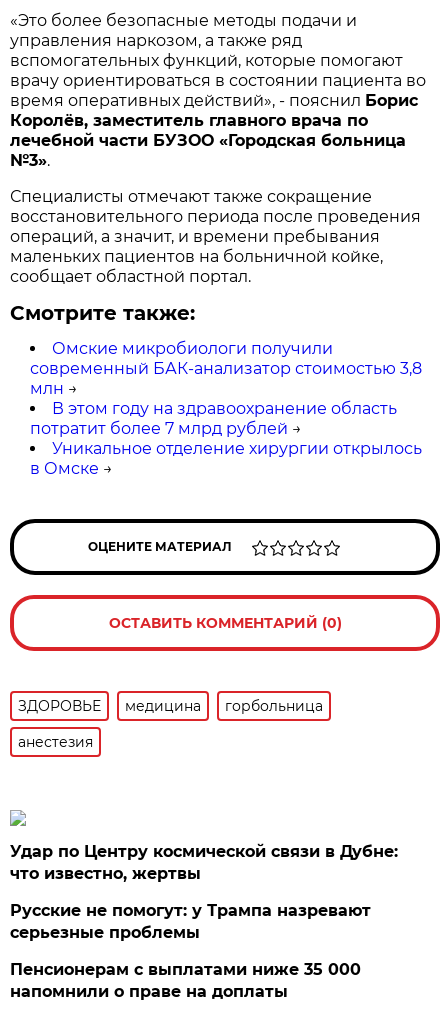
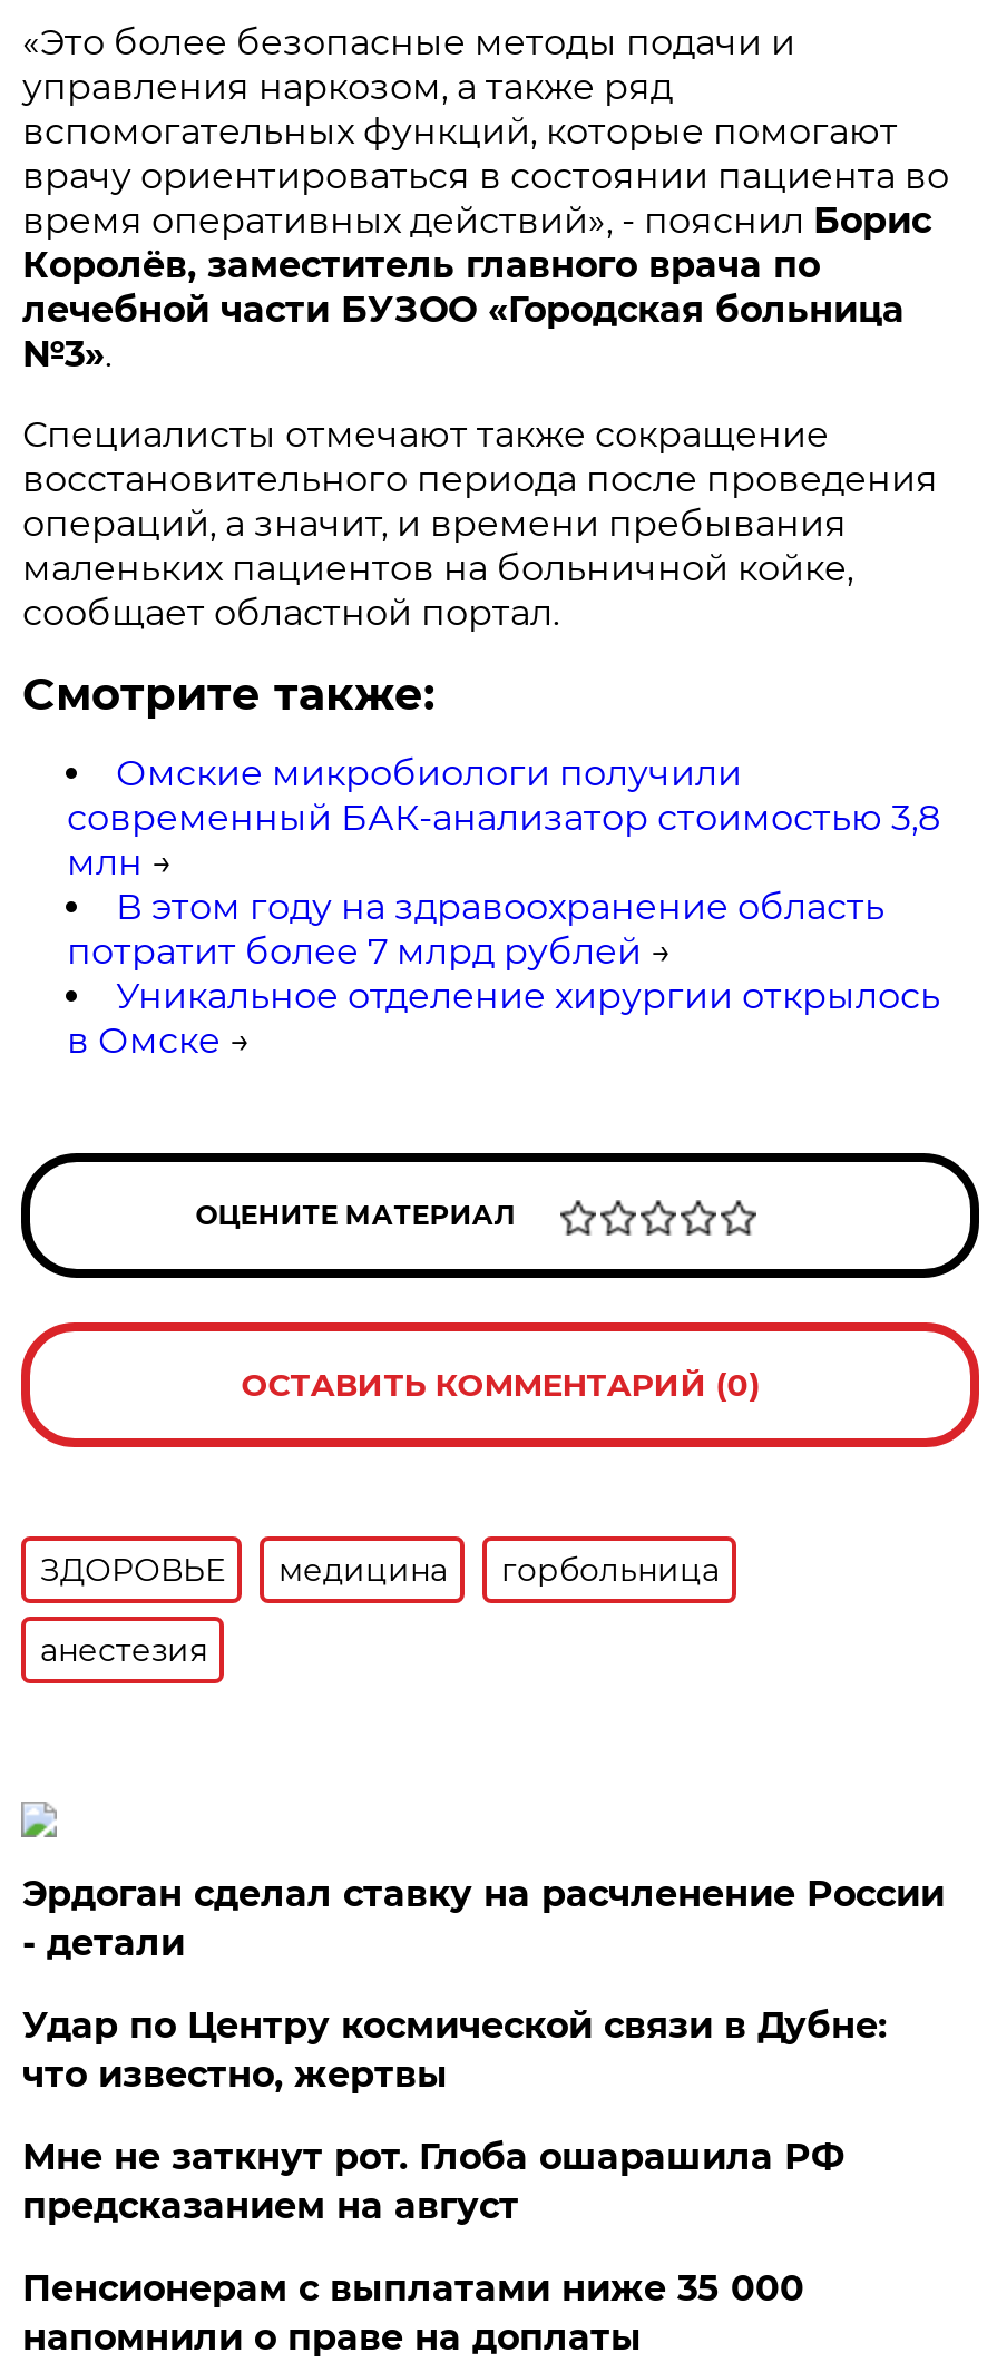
+ Эрдоган сделал ставку на расчленение России
+ - детали

- Русские не помогут: у Трампа назревают
- серьезные проблемы
+ Мне не заткнут рот. Глоба ошарашила РФ
+ предсказанием на август
